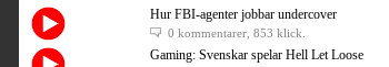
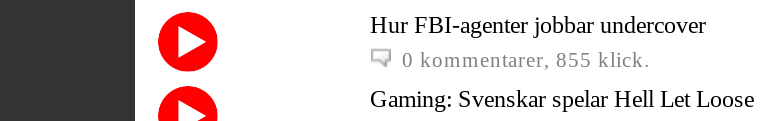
- 0 kommentarer, 853 klick.
+ 0 kommentarer, 855 klick.
